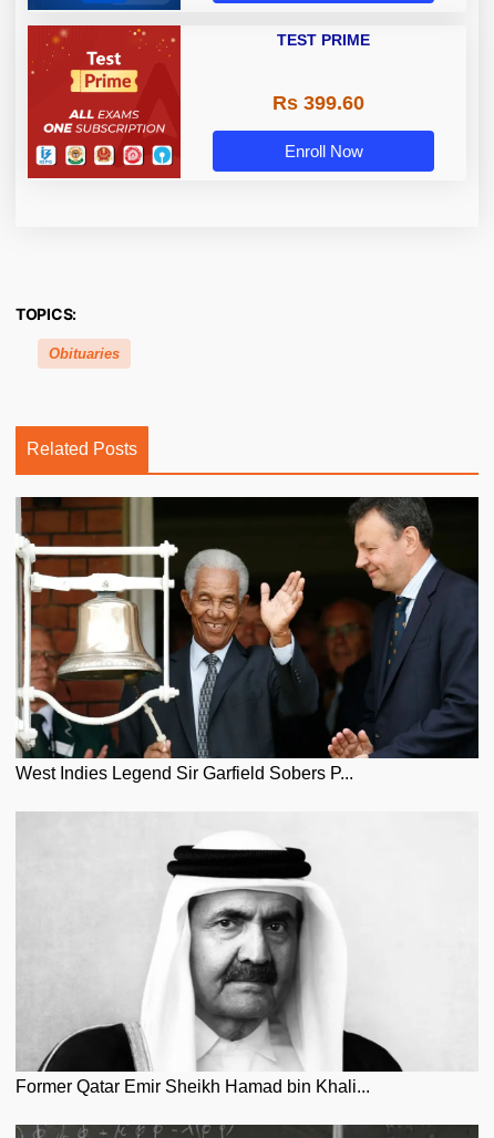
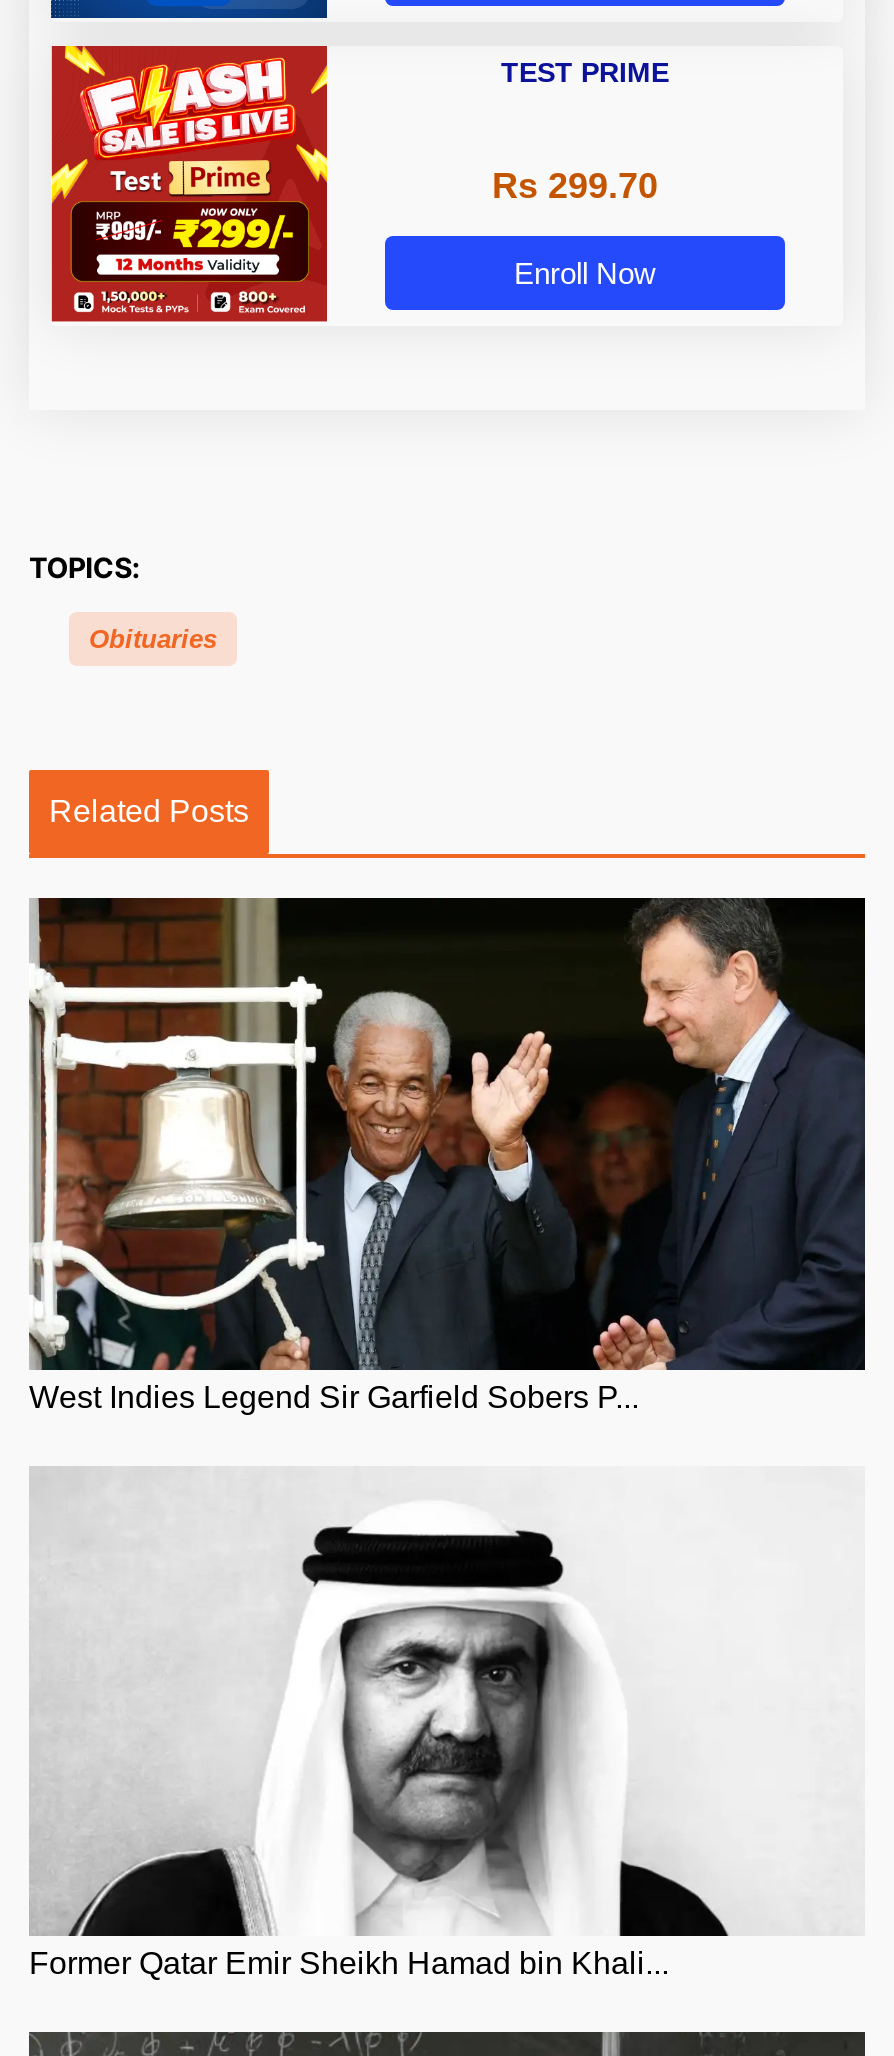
- [image]
+ [image]

- Rs 399.60
+ Rs 299.70
